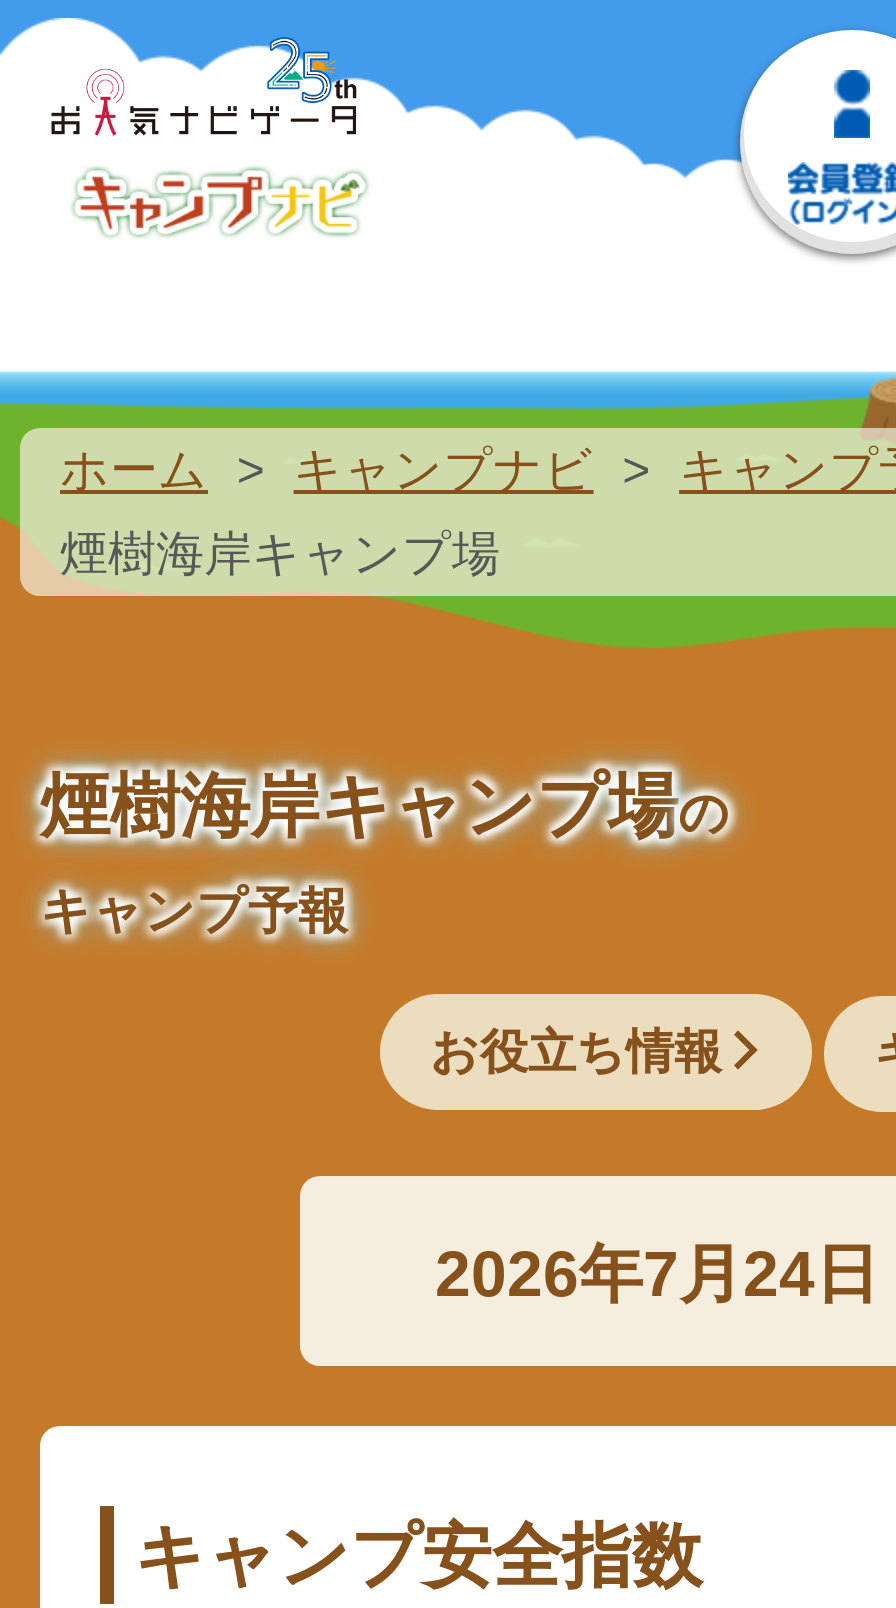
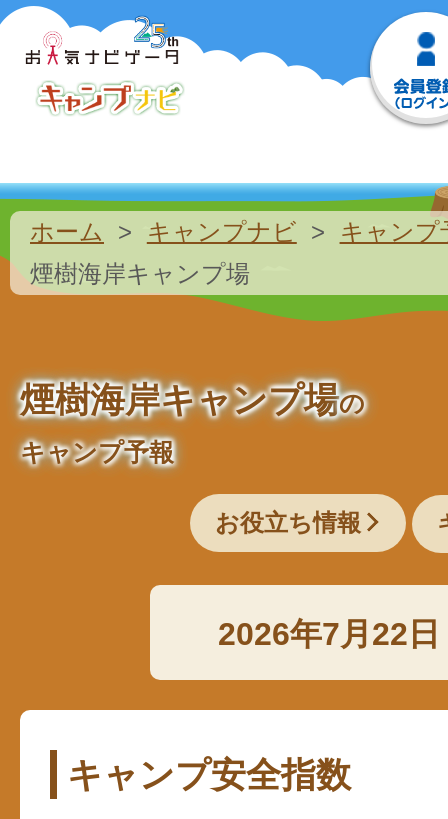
- 2026年7月24日
+ 2026年7月22日
